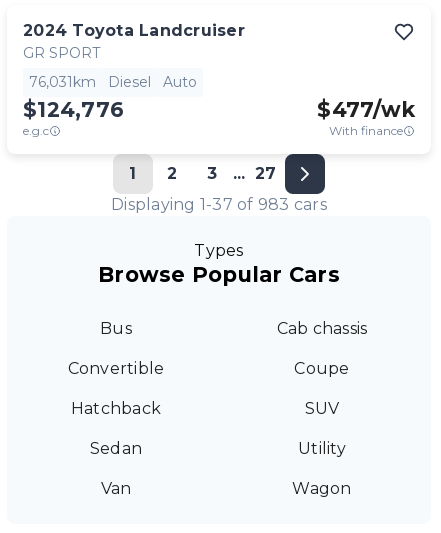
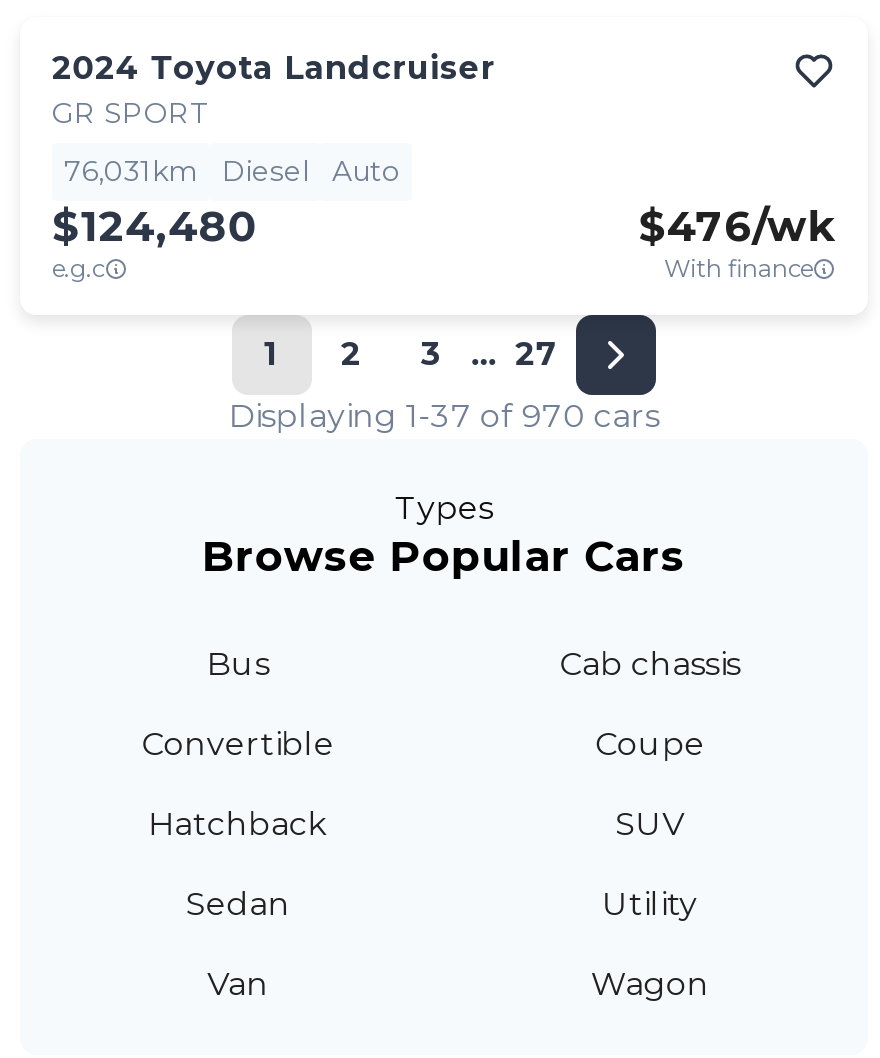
- $124,776
+ $124,480

- $477/wk
+ $476/wk

- Displaying 1-37 of 983 cars
+ Displaying 1-37 of 970 cars
